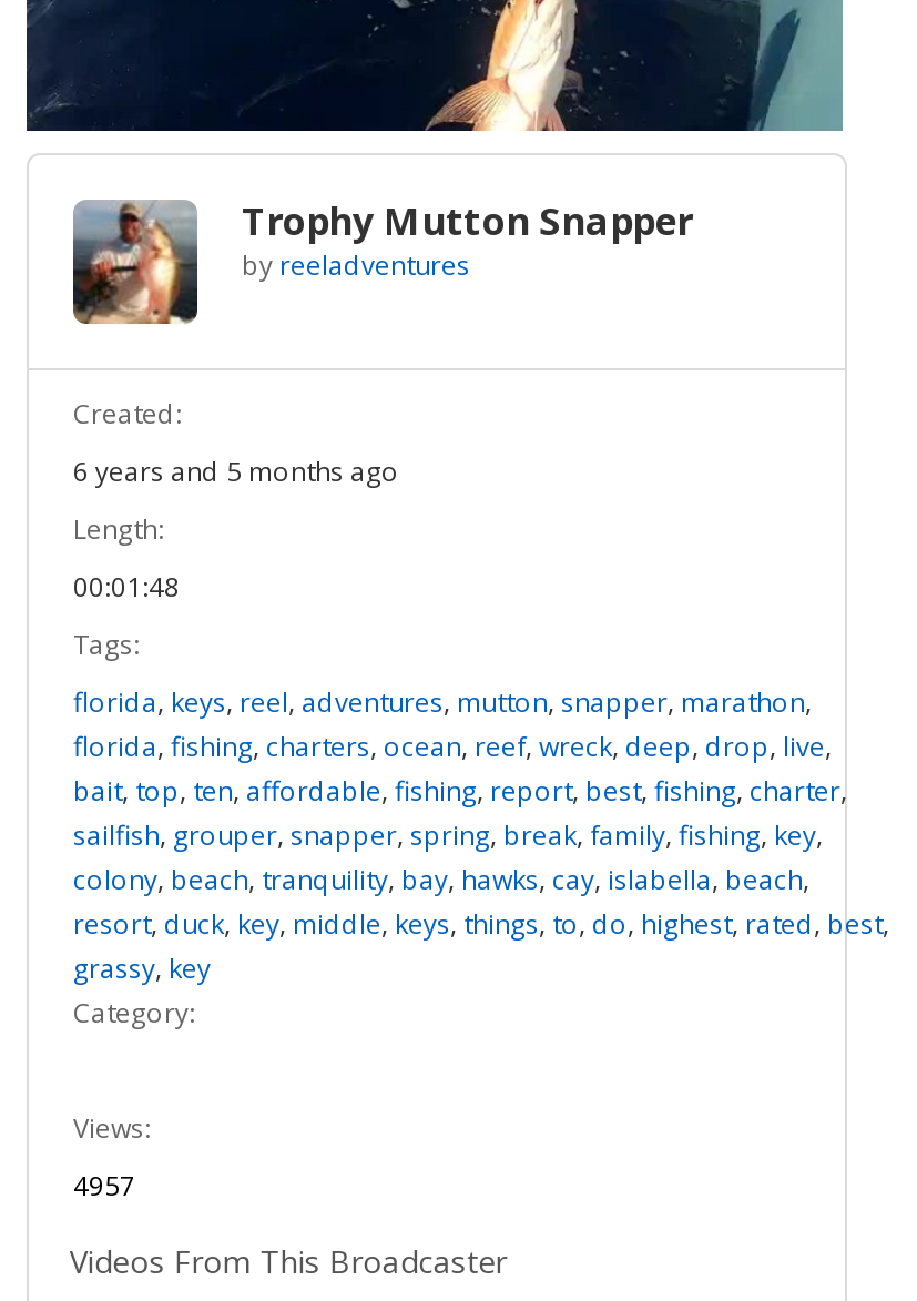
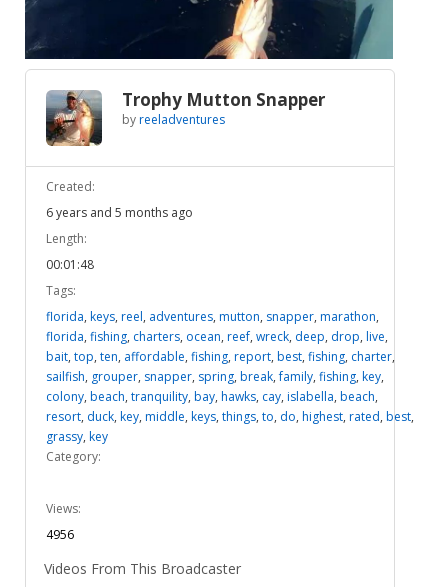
- 4957
+ 4956
